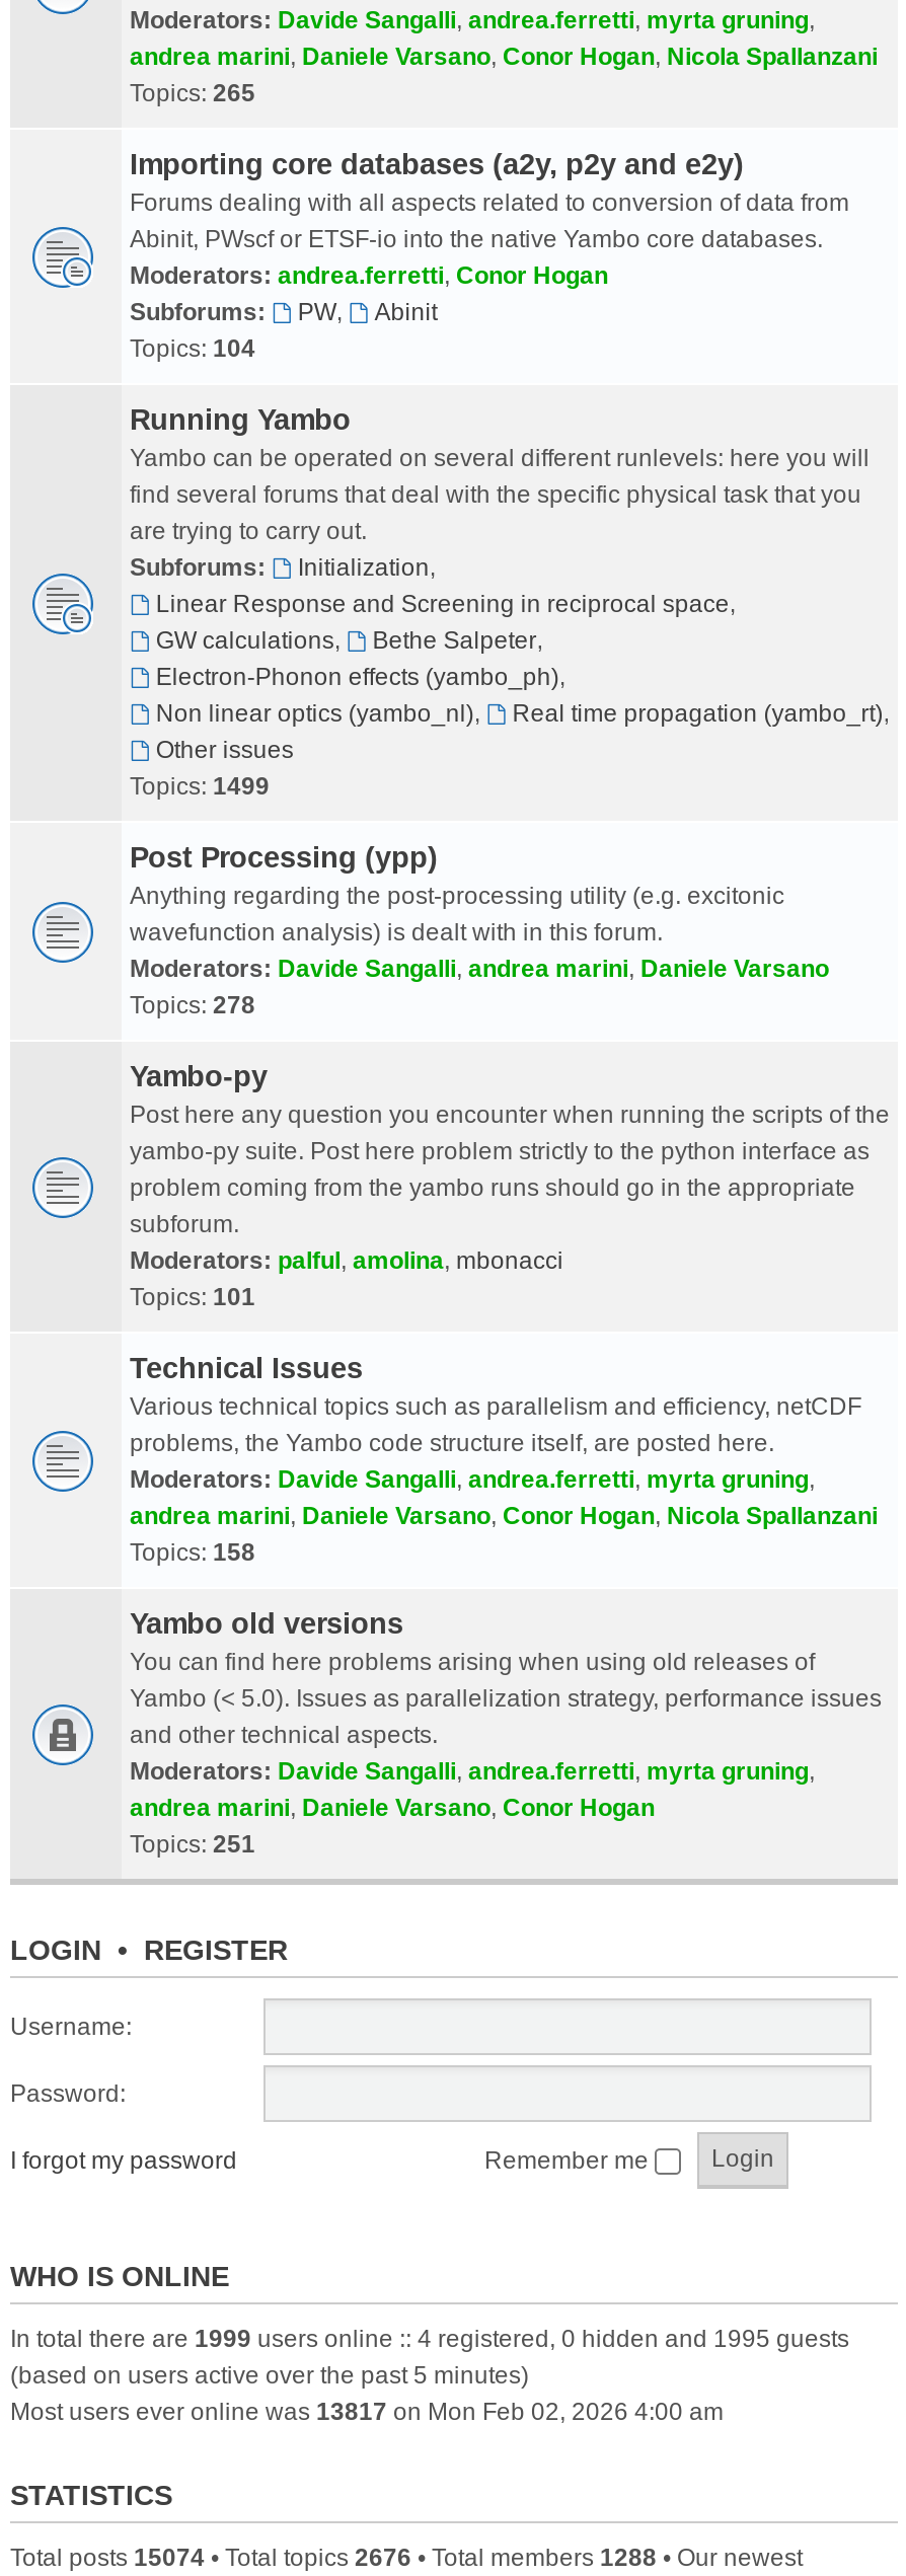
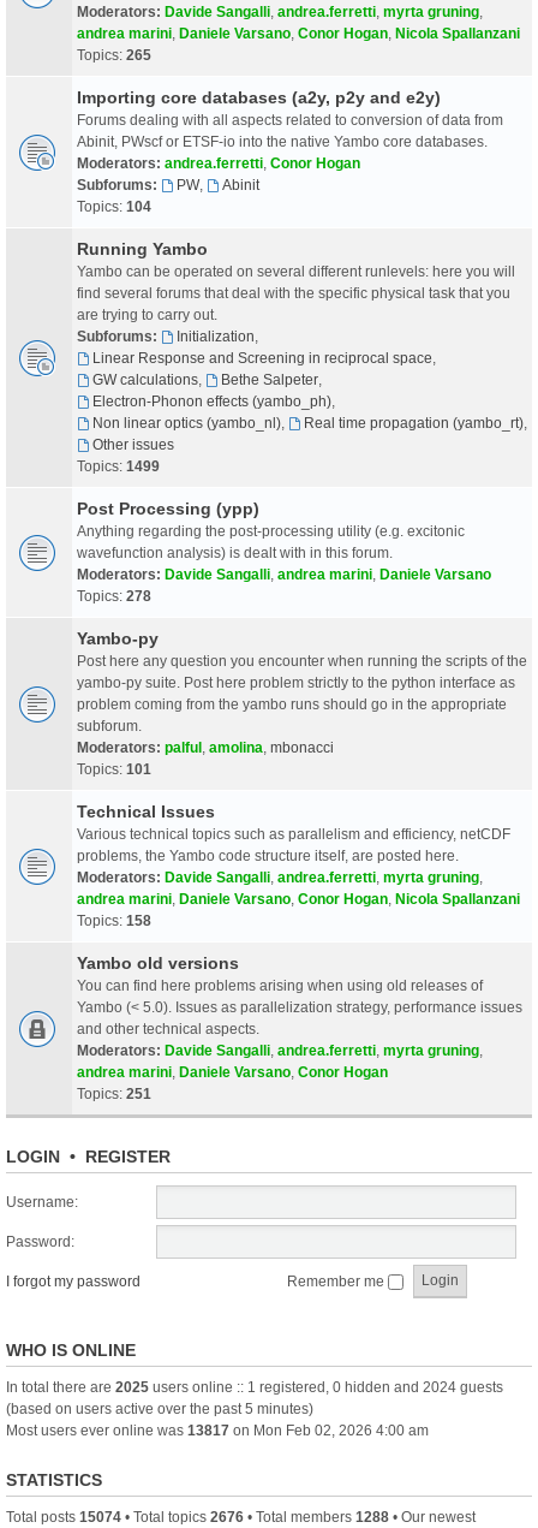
- In total there are 1999 users online :: 4 registered, 0 hidden and 1995 guests
+ In total there are 2025 users online :: 1 registered, 0 hidden and 2024 guests
